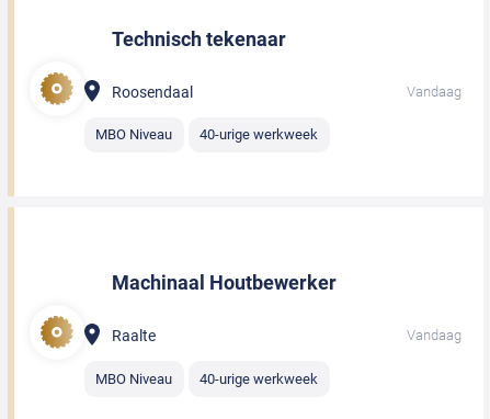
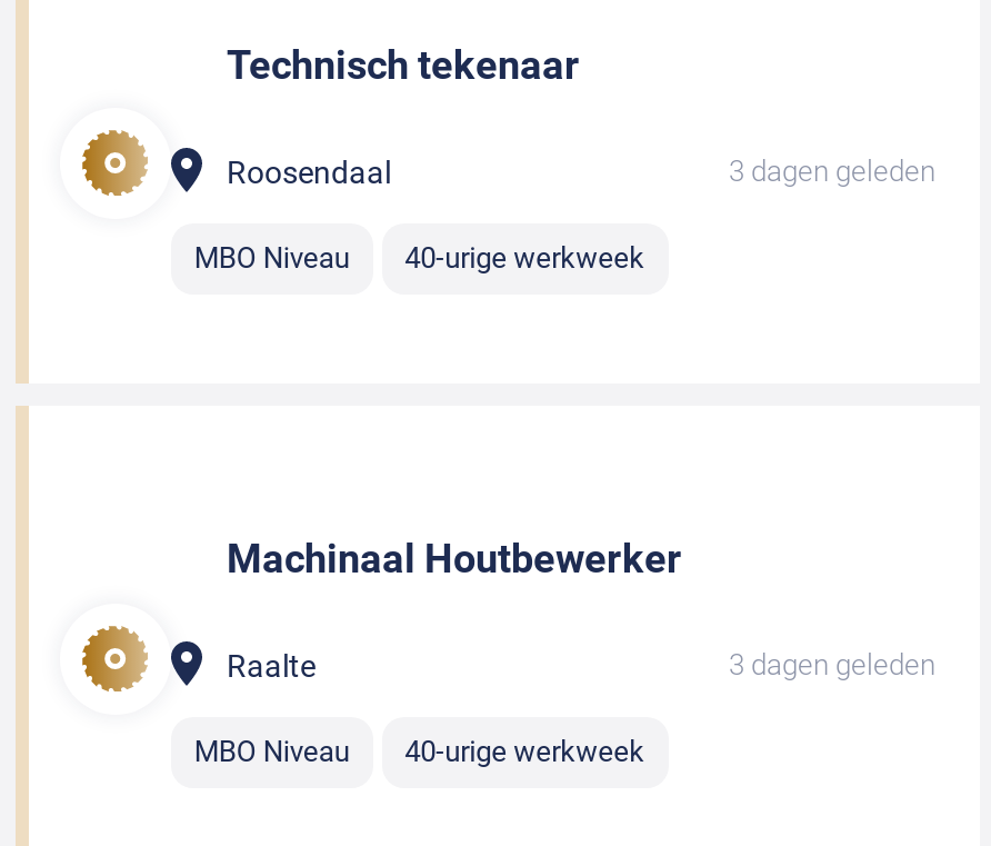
- Vandaag
+ 3 dagen geleden

- Vandaag
+ 3 dagen geleden
